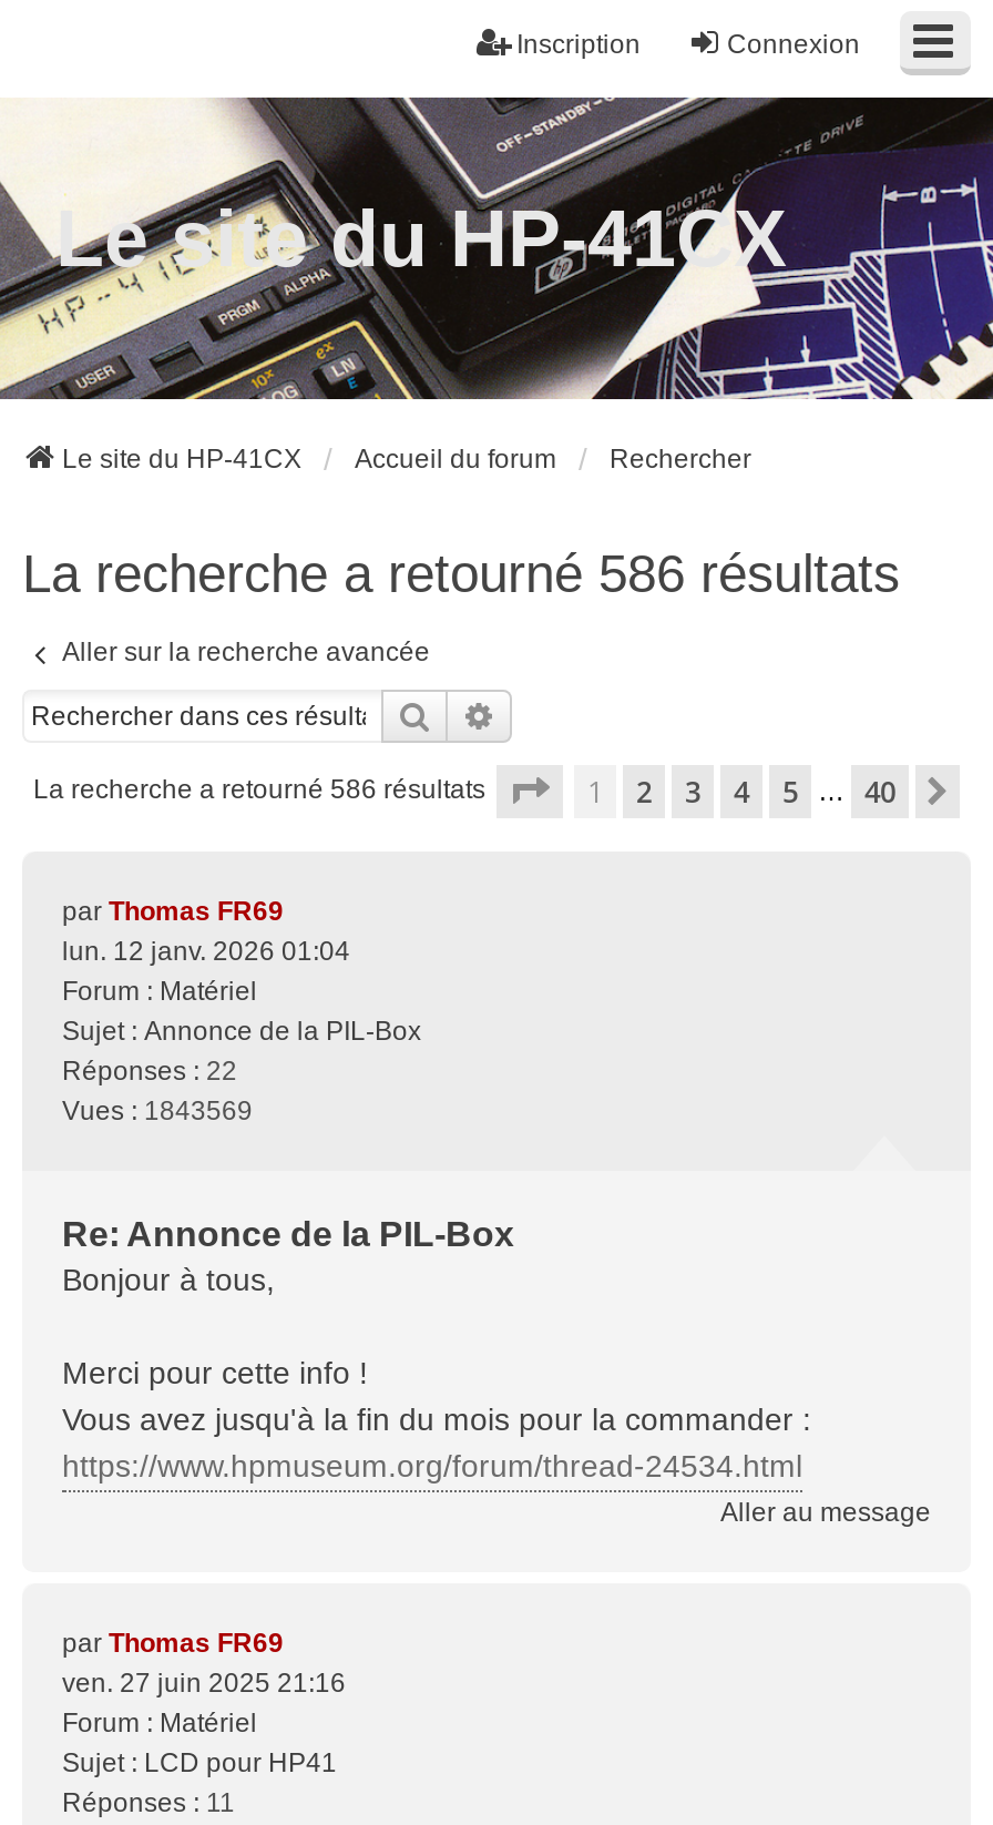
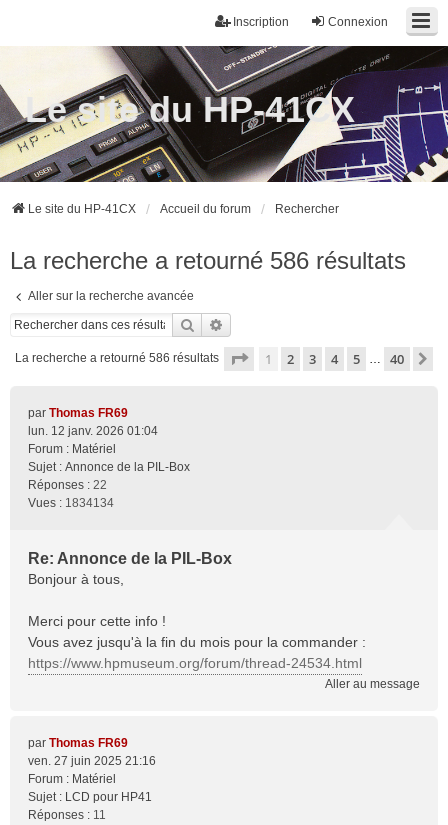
- Vues : 1843569
+ Vues : 1834134
